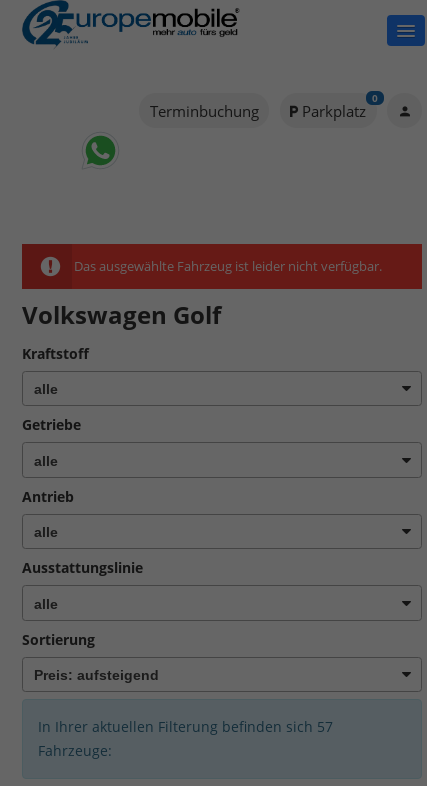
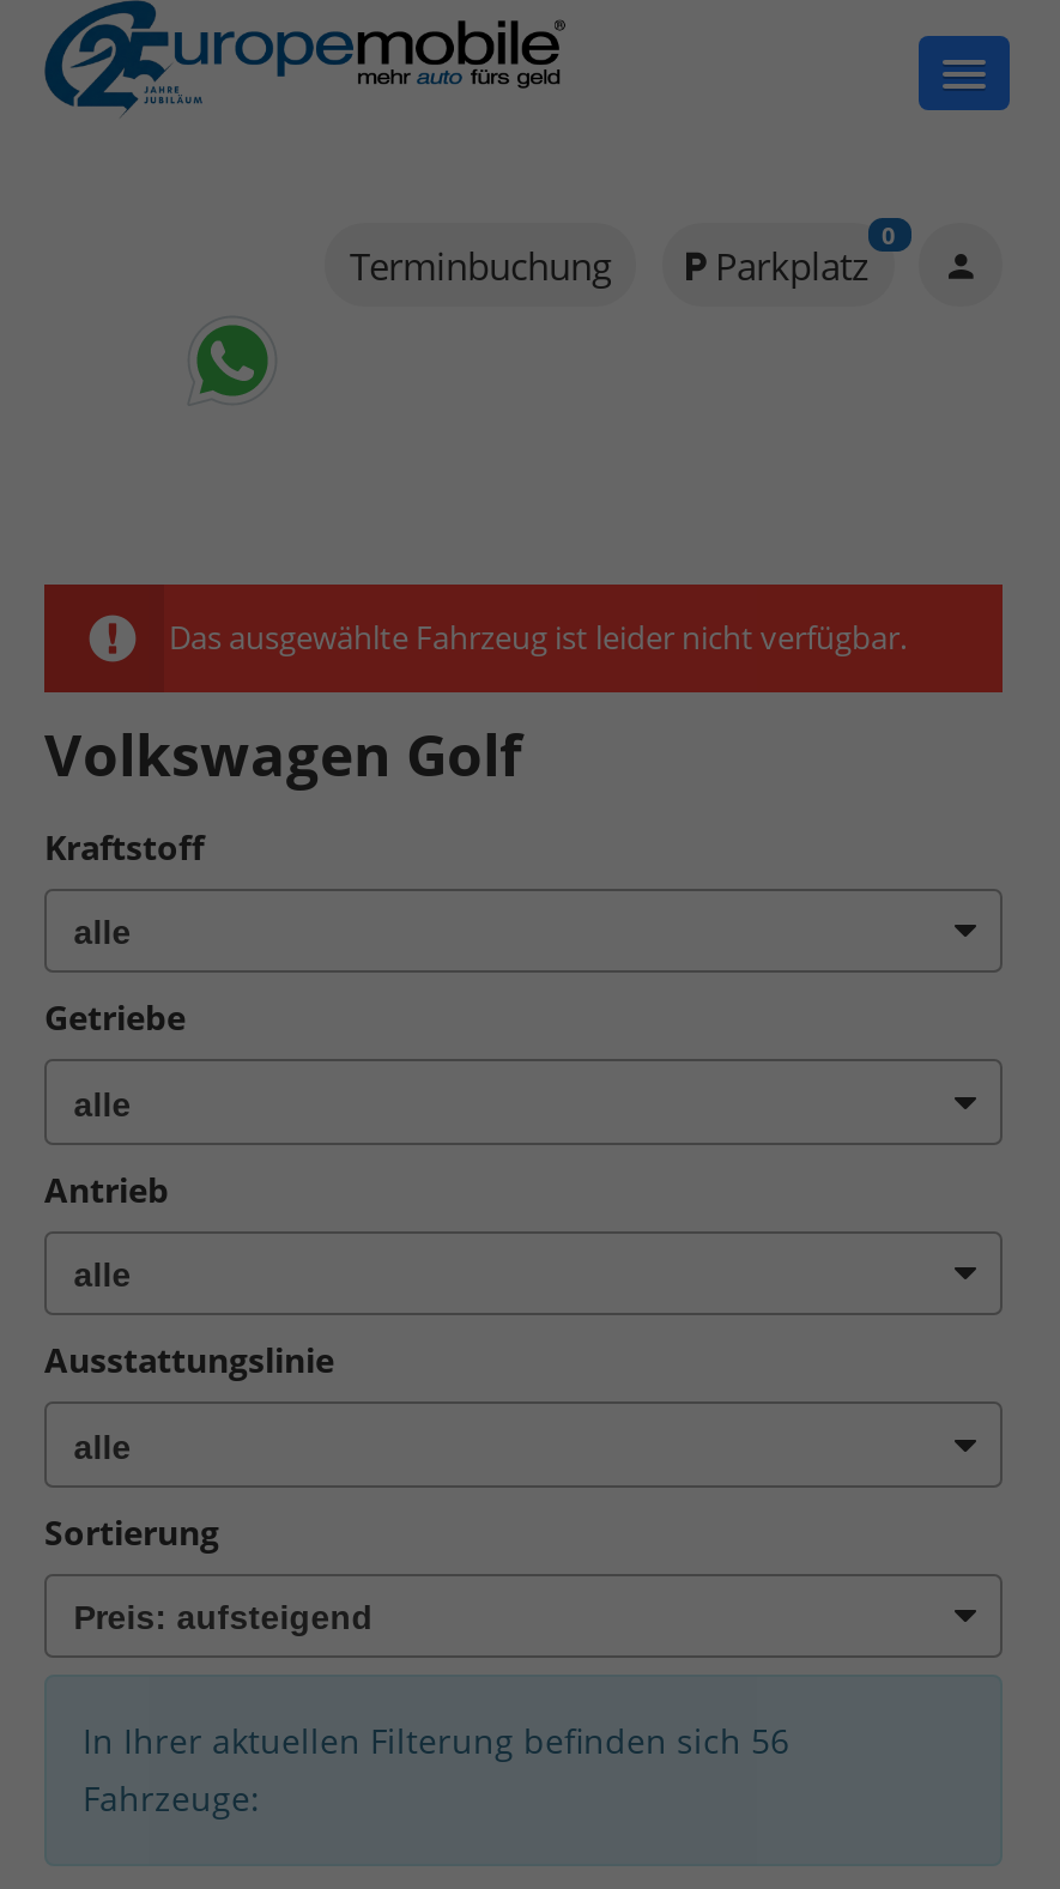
- In Ihrer aktuellen Filterung befinden sich 57
+ In Ihrer aktuellen Filterung befinden sich 56
